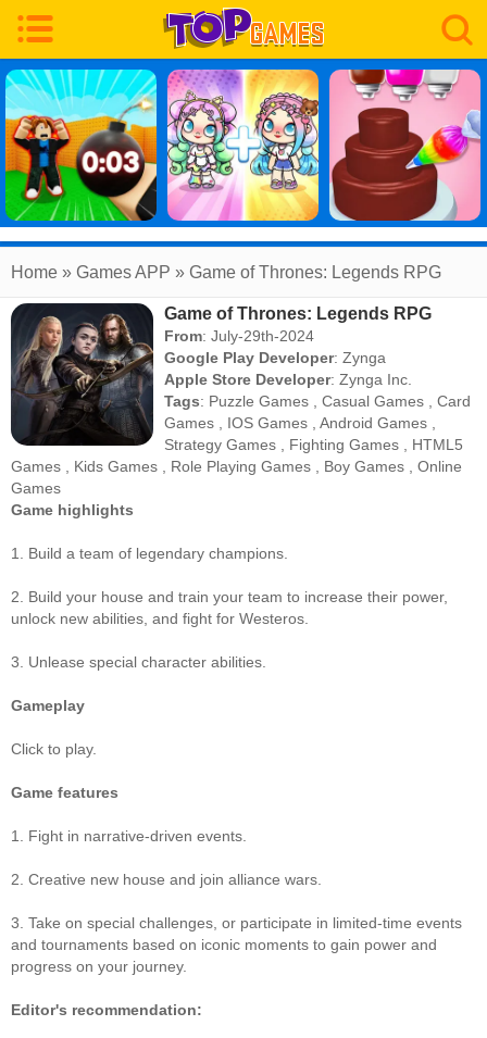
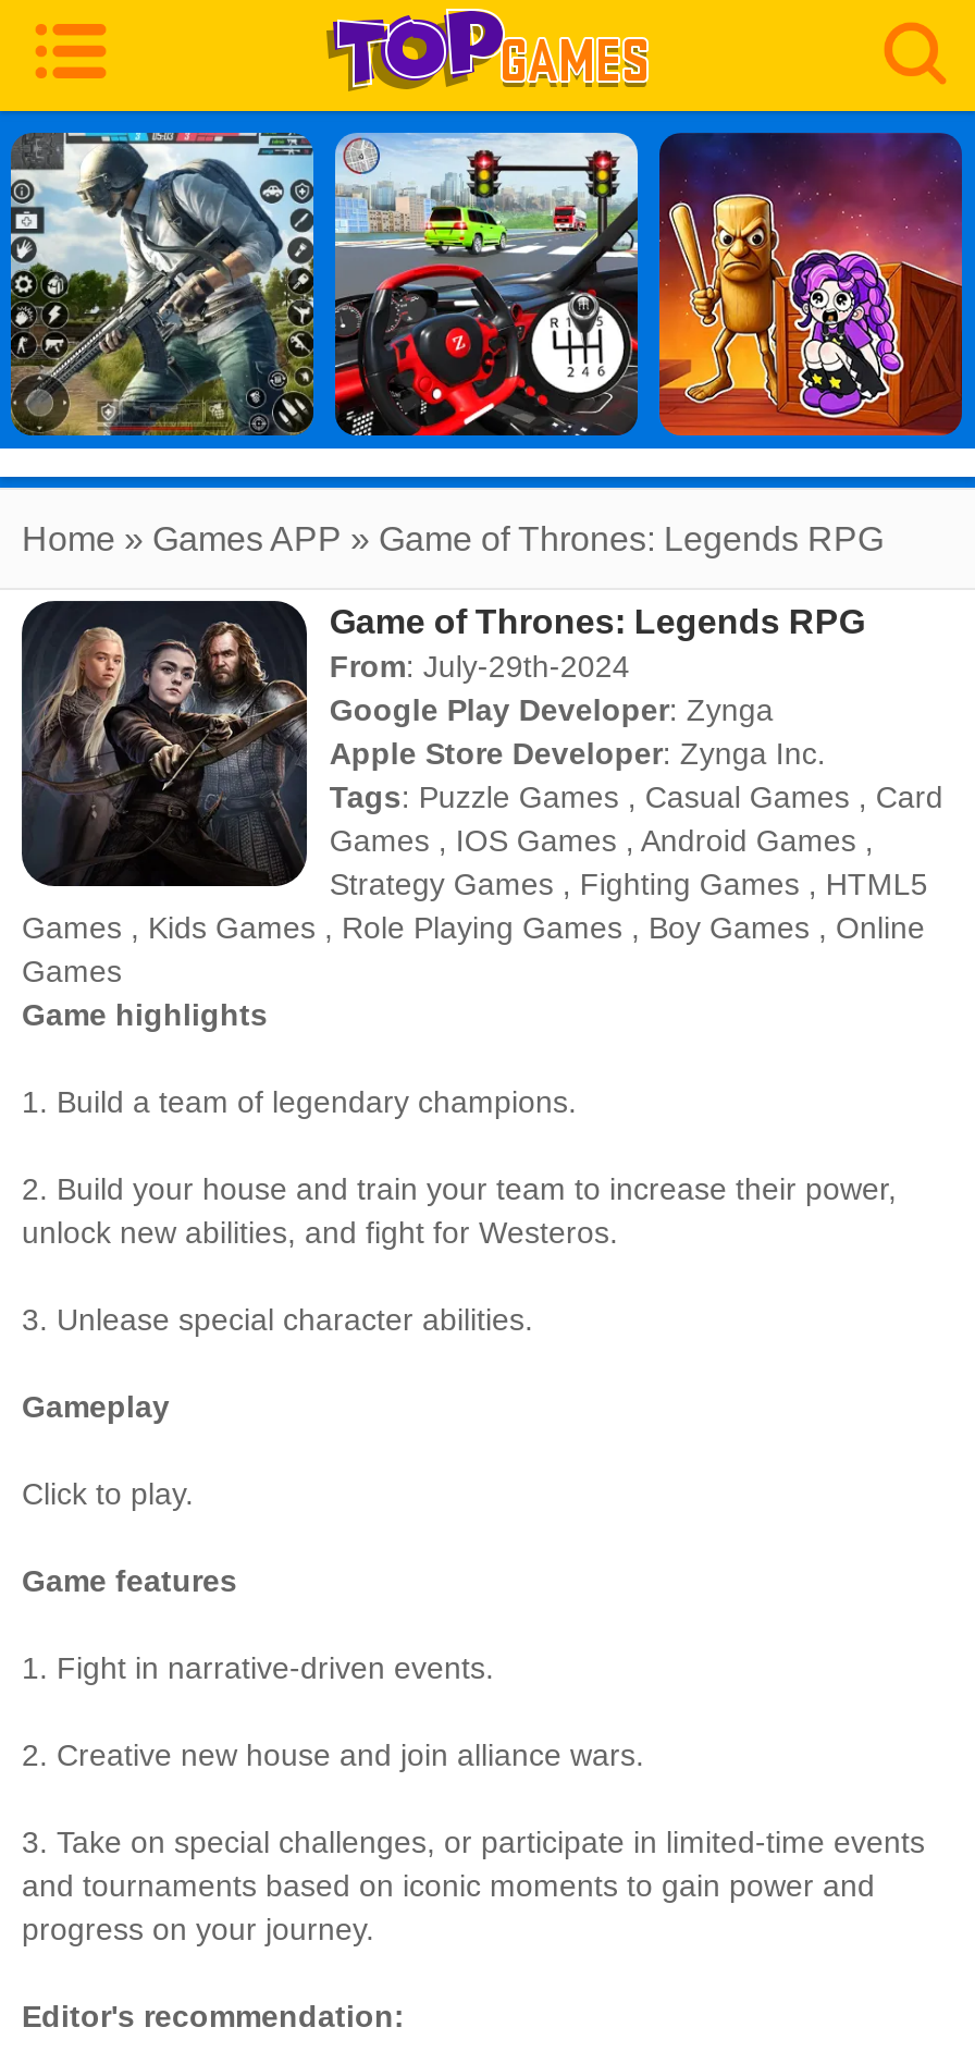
- [image]
+ [image]

- [image]
+ [image]

- [image]
+ [image]
